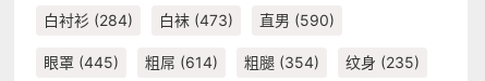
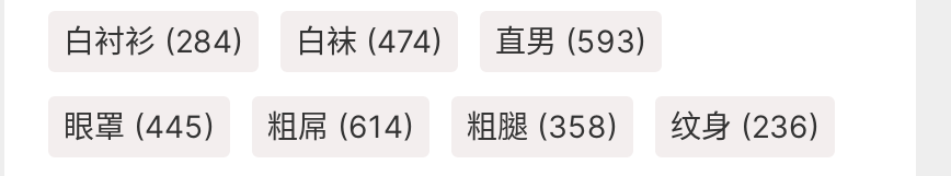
- 白袜(473)
+ 白袜(474)

- 直男(590)
+ 直男(593)

- 粗腿(354)
+ 粗腿(358)

- 纹身(235)
+ 纹身(236)
